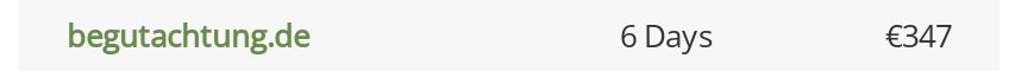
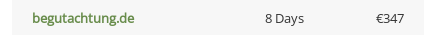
- 6 Days
+ 8 Days
